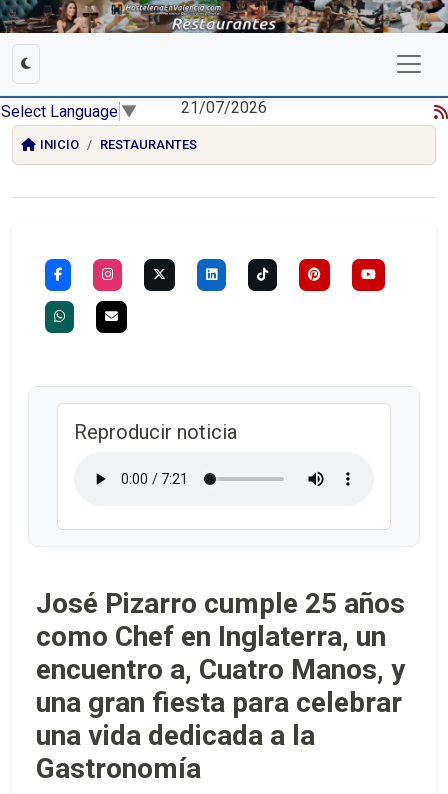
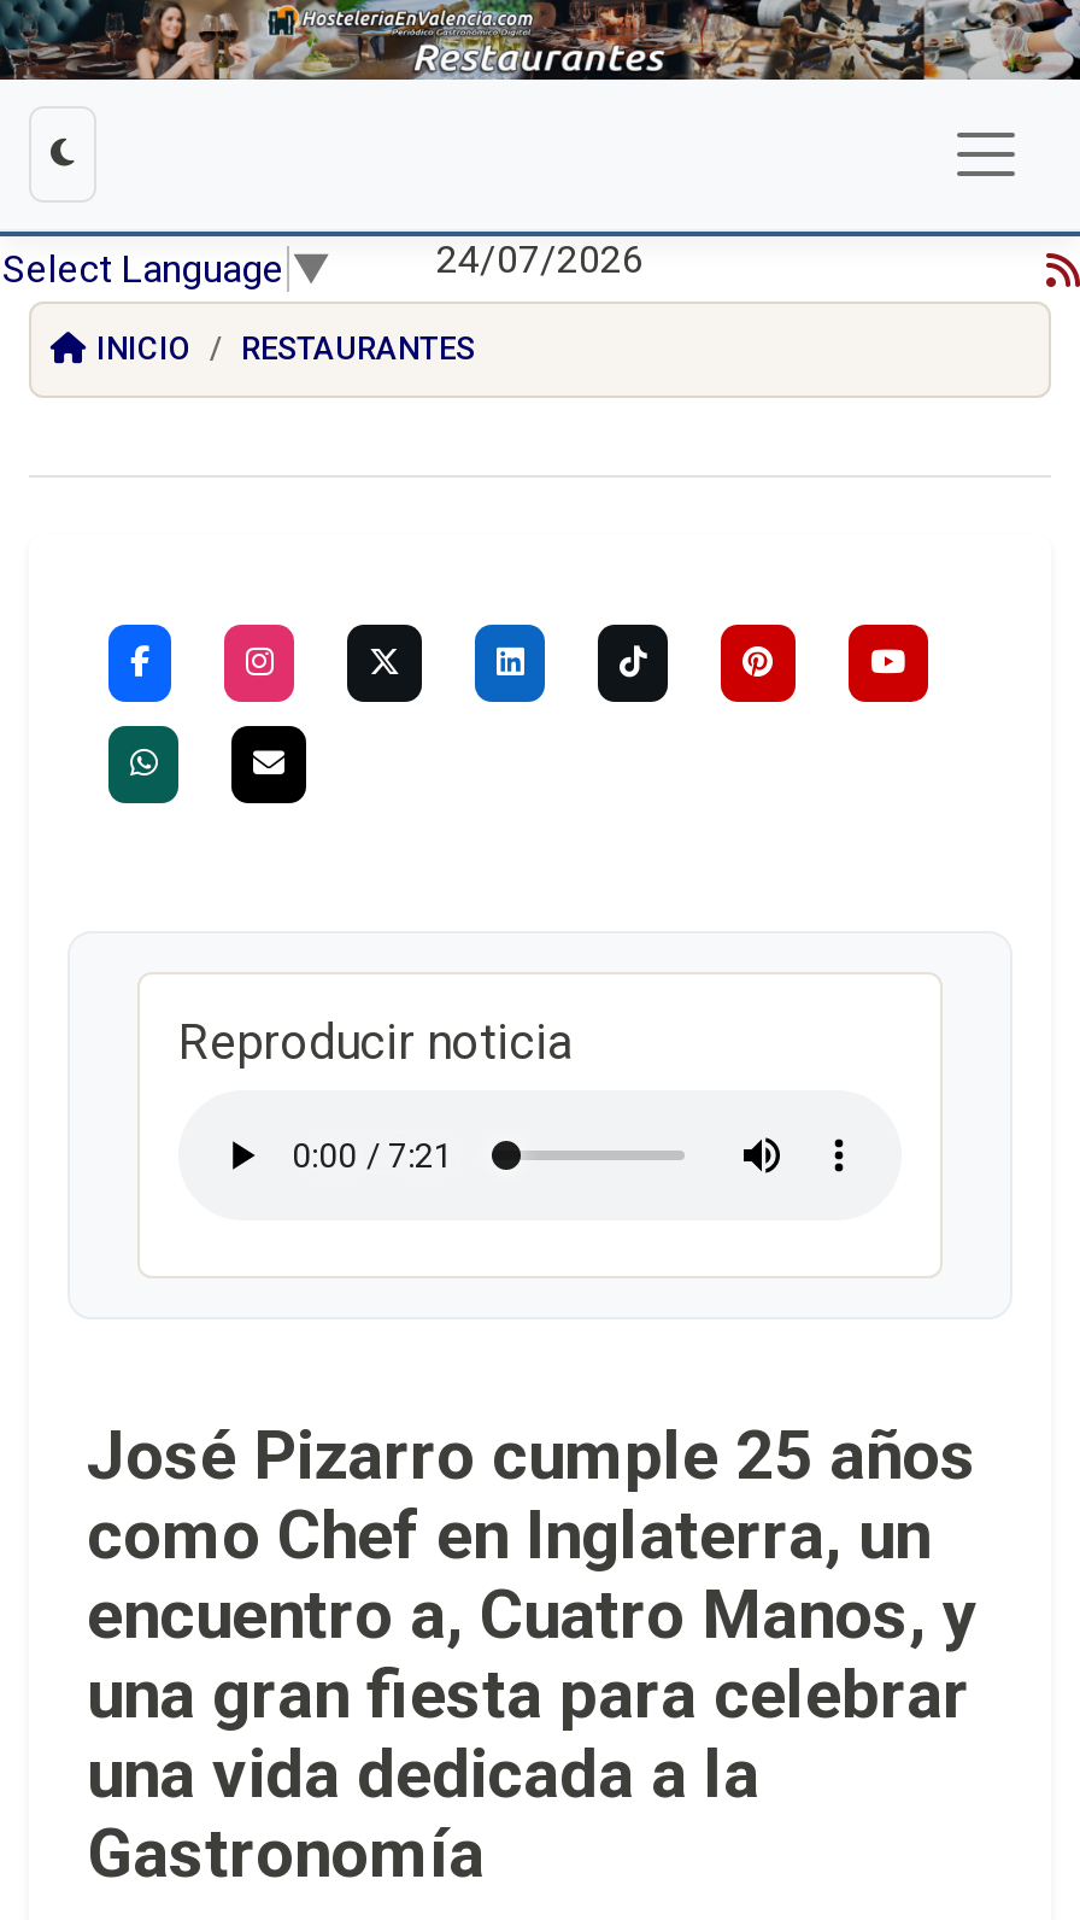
- 21/07/2026
+ 24/07/2026
